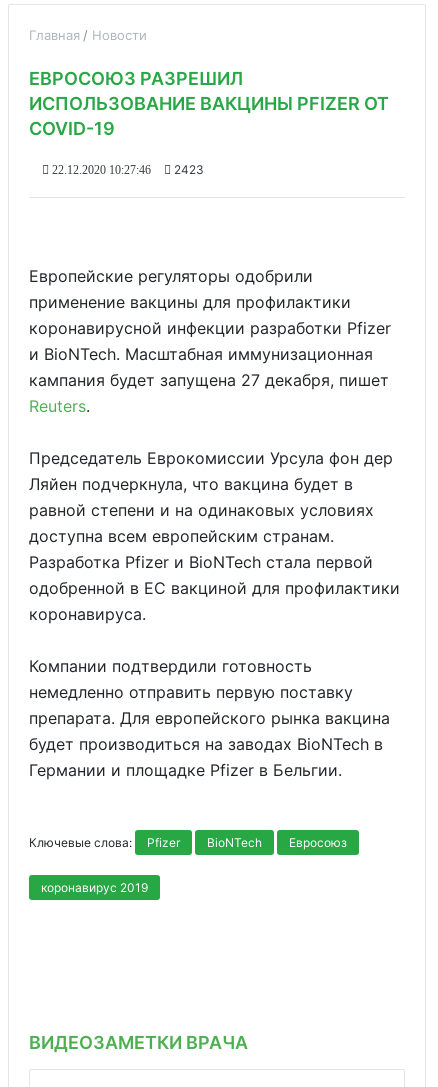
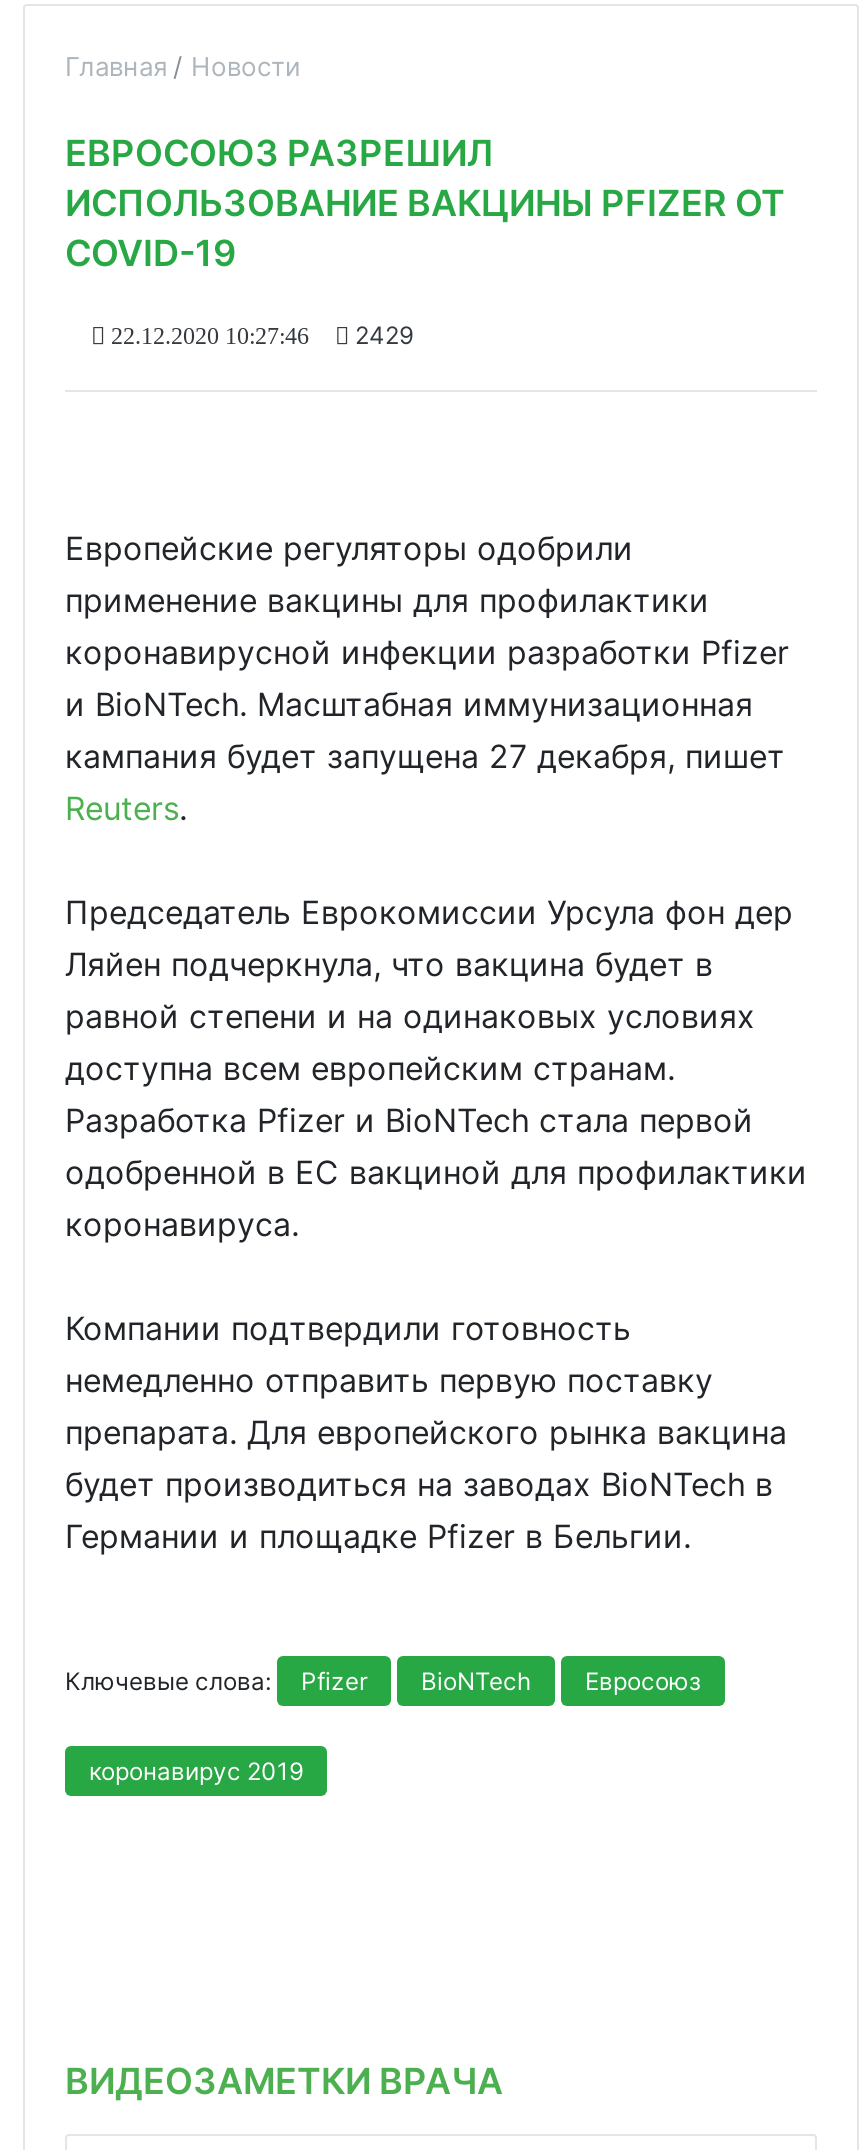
- 22.12.2020 10:27:46 2423
+ 22.12.2020 10:27:46 2429
